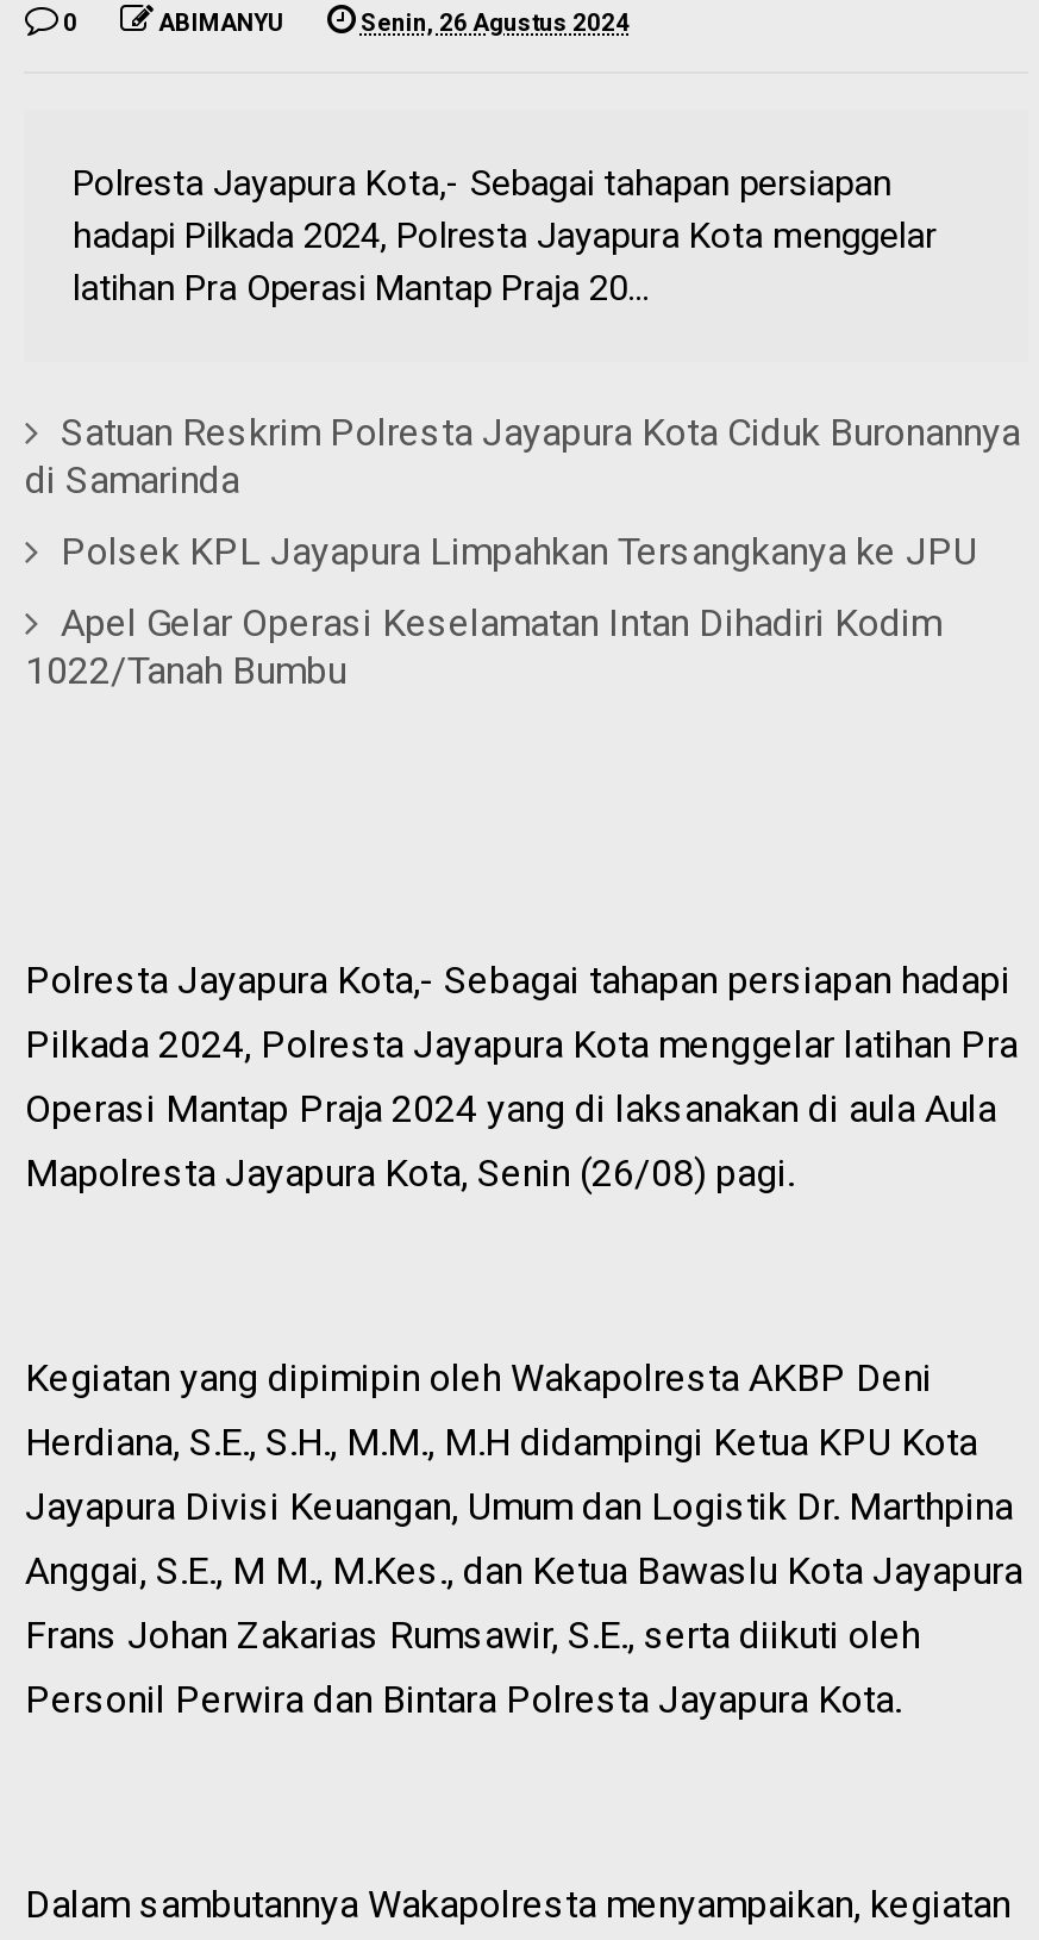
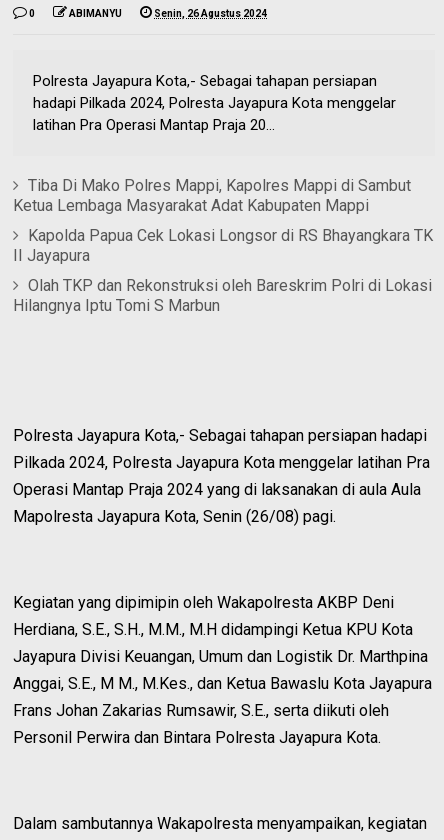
- Satuan Reskrim Polresta Jayapura Kota Ciduk Buronannya
- di Samarinda
+ Tiba Di Mako Polres Mappi, Kapolres Mappi di Sambut
+ Ketua Lembaga Masyarakat Adat Kabupaten Mappi

- Polsek KPL Jayapura Limpahkan Tersangkanya ke JPU
+ Kapolda Papua Cek Lokasi Longsor di RS Bhayangkara TK
+ II Jayapura

- Apel Gelar Operasi Keselamatan Intan Dihadiri Kodim
- 1022/Tanah Bumbu
+ Olah TKP dan Rekonstruksi oleh Bareskrim Polri di Lokasi
+ Hilangnya Iptu Tomi S Marbun
